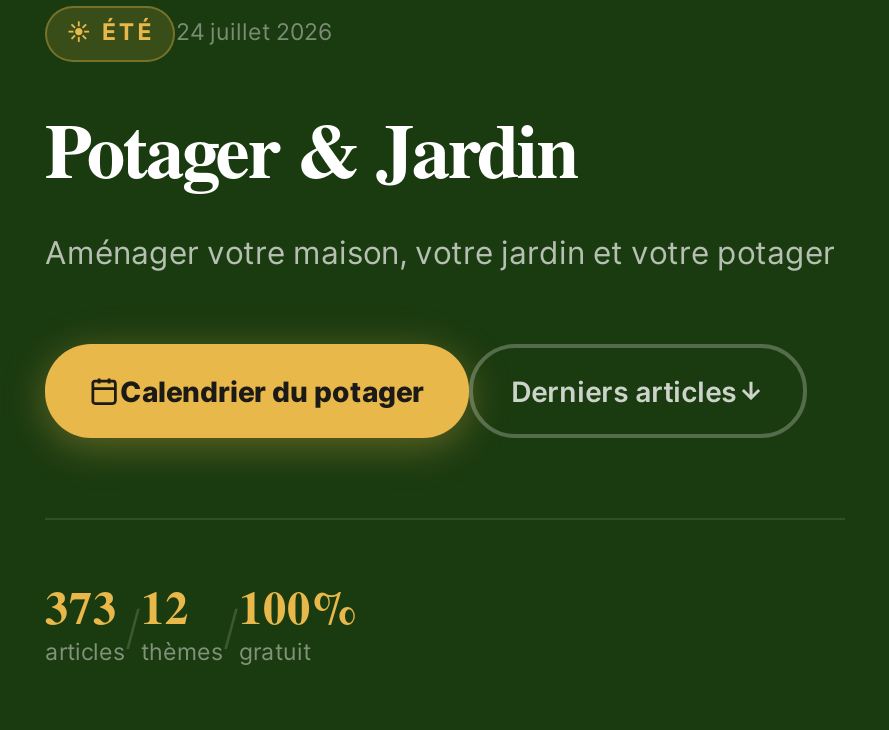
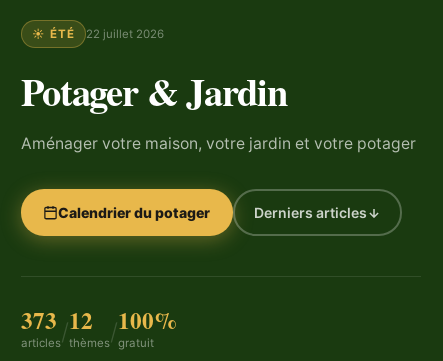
- 24 juillet 2026
+ 22 juillet 2026
